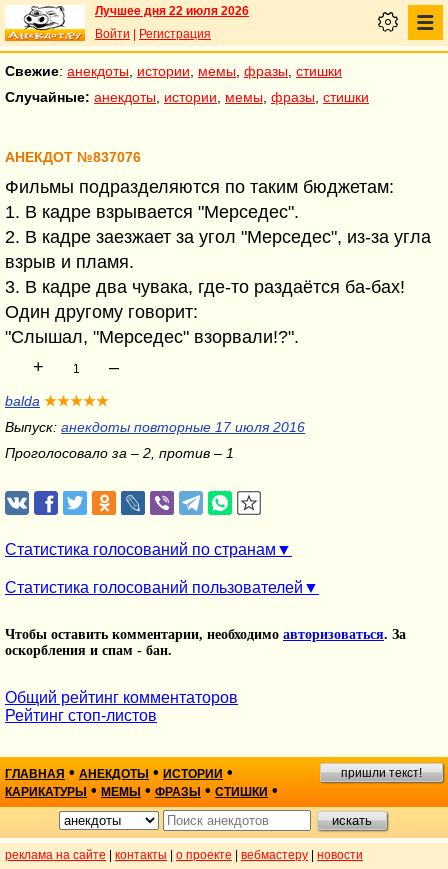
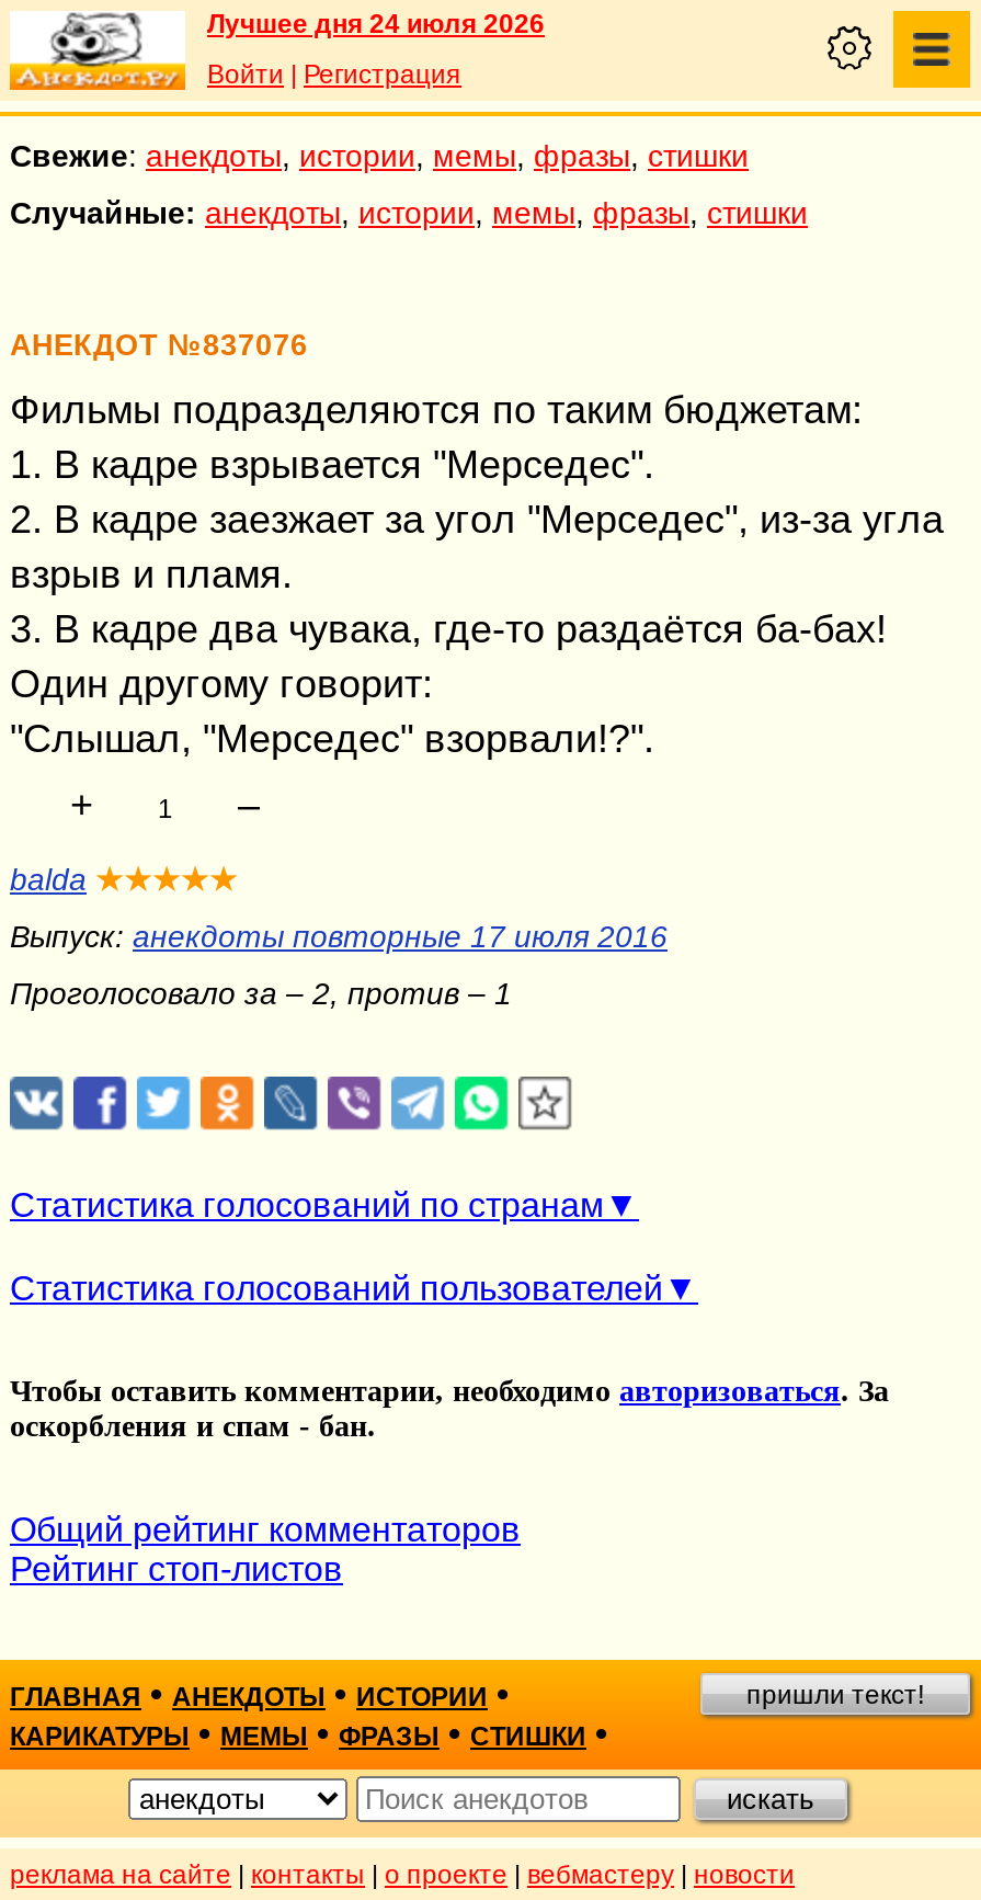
- Лучшее дня 22 июля 2026
+ Лучшее дня 24 июля 2026
